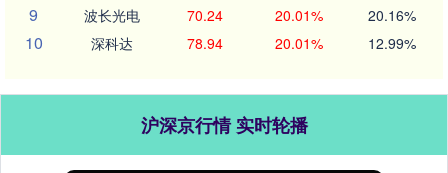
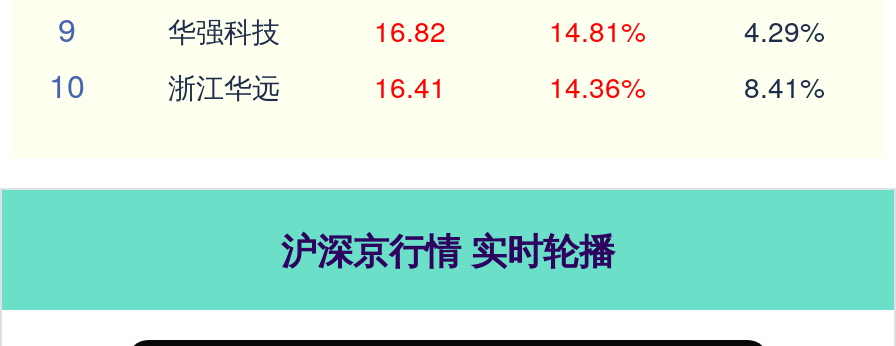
- 波长光电
- 70.24
- 20.01%
- 20.16%
+ 华强科技
+ 16.82
+ 14.81%
+ 4.29%

- 深科达
- 78.94
- 20.01%
- 12.99%
+ 浙江华远
+ 16.41
+ 14.36%
+ 8.41%
